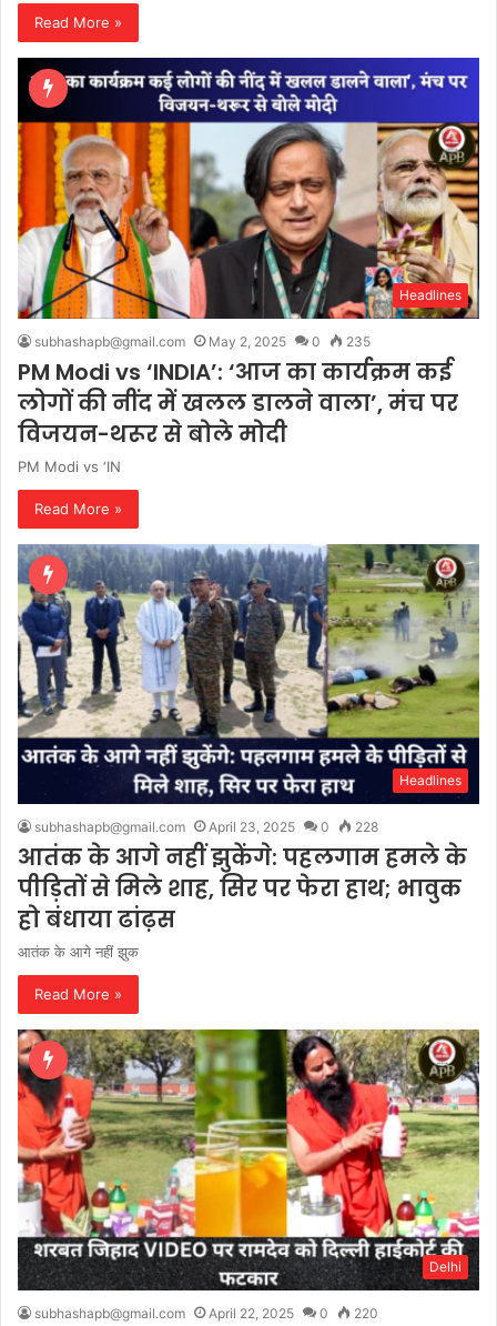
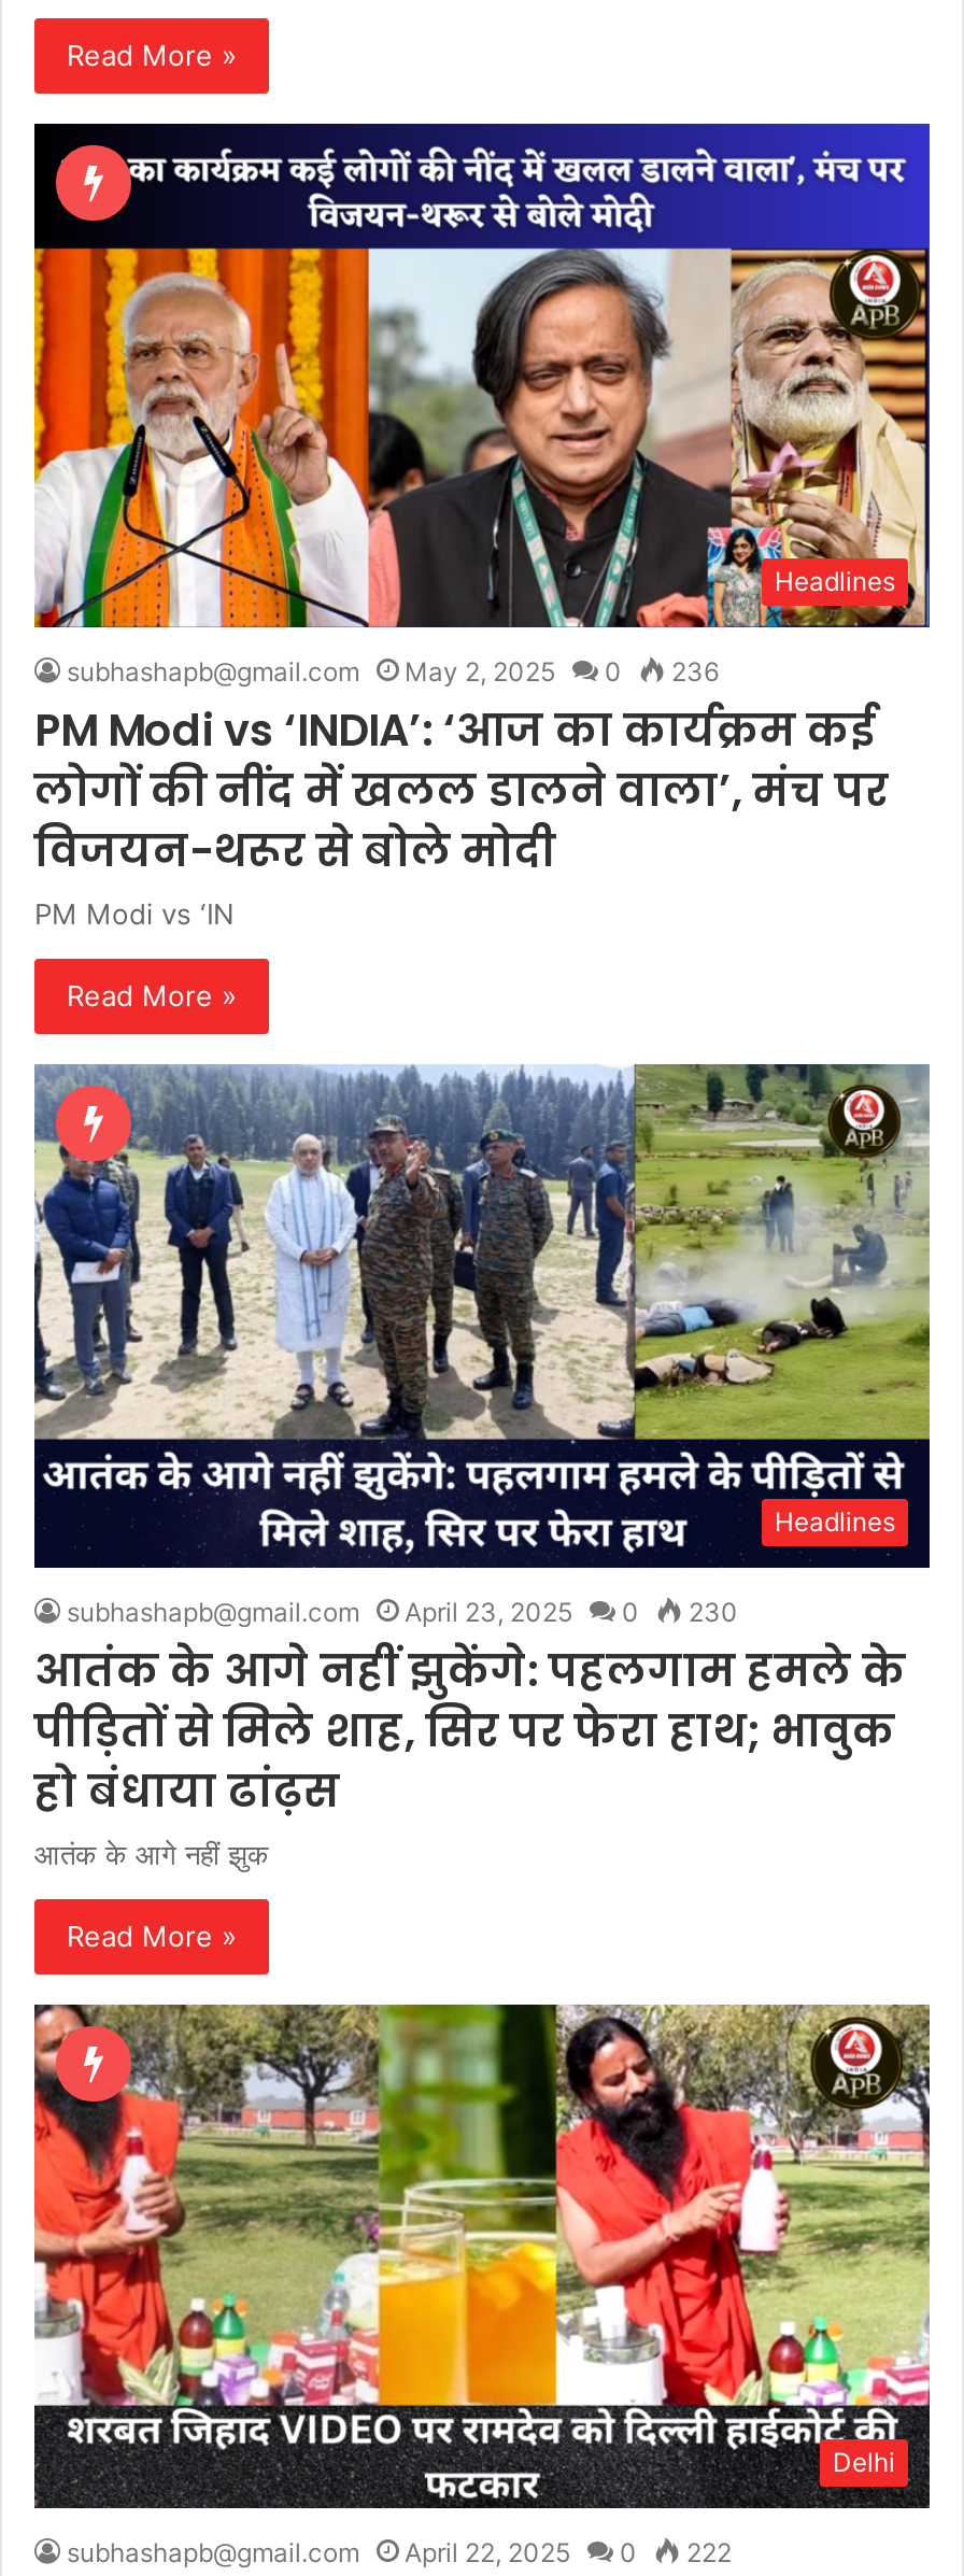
- subhashapb@gmail.com May 2, 2025 0 235
+ subhashapb@gmail.com May 2, 2025 0 236

- subhashapb@gmail.com April 23, 2025 0 228
+ subhashapb@gmail.com April 23, 2025 0 230

- subhashapb@gmail.com April 22, 2025 0 220
+ subhashapb@gmail.com April 22, 2025 0 222
